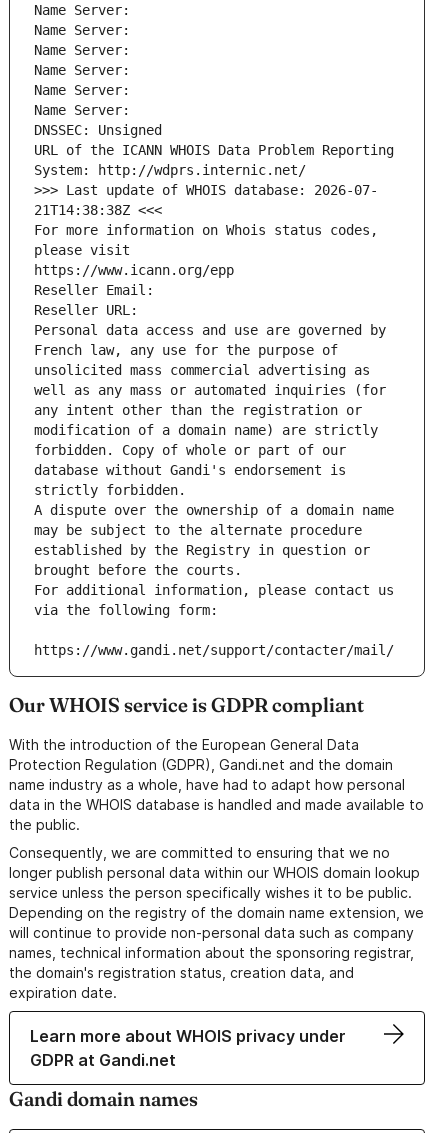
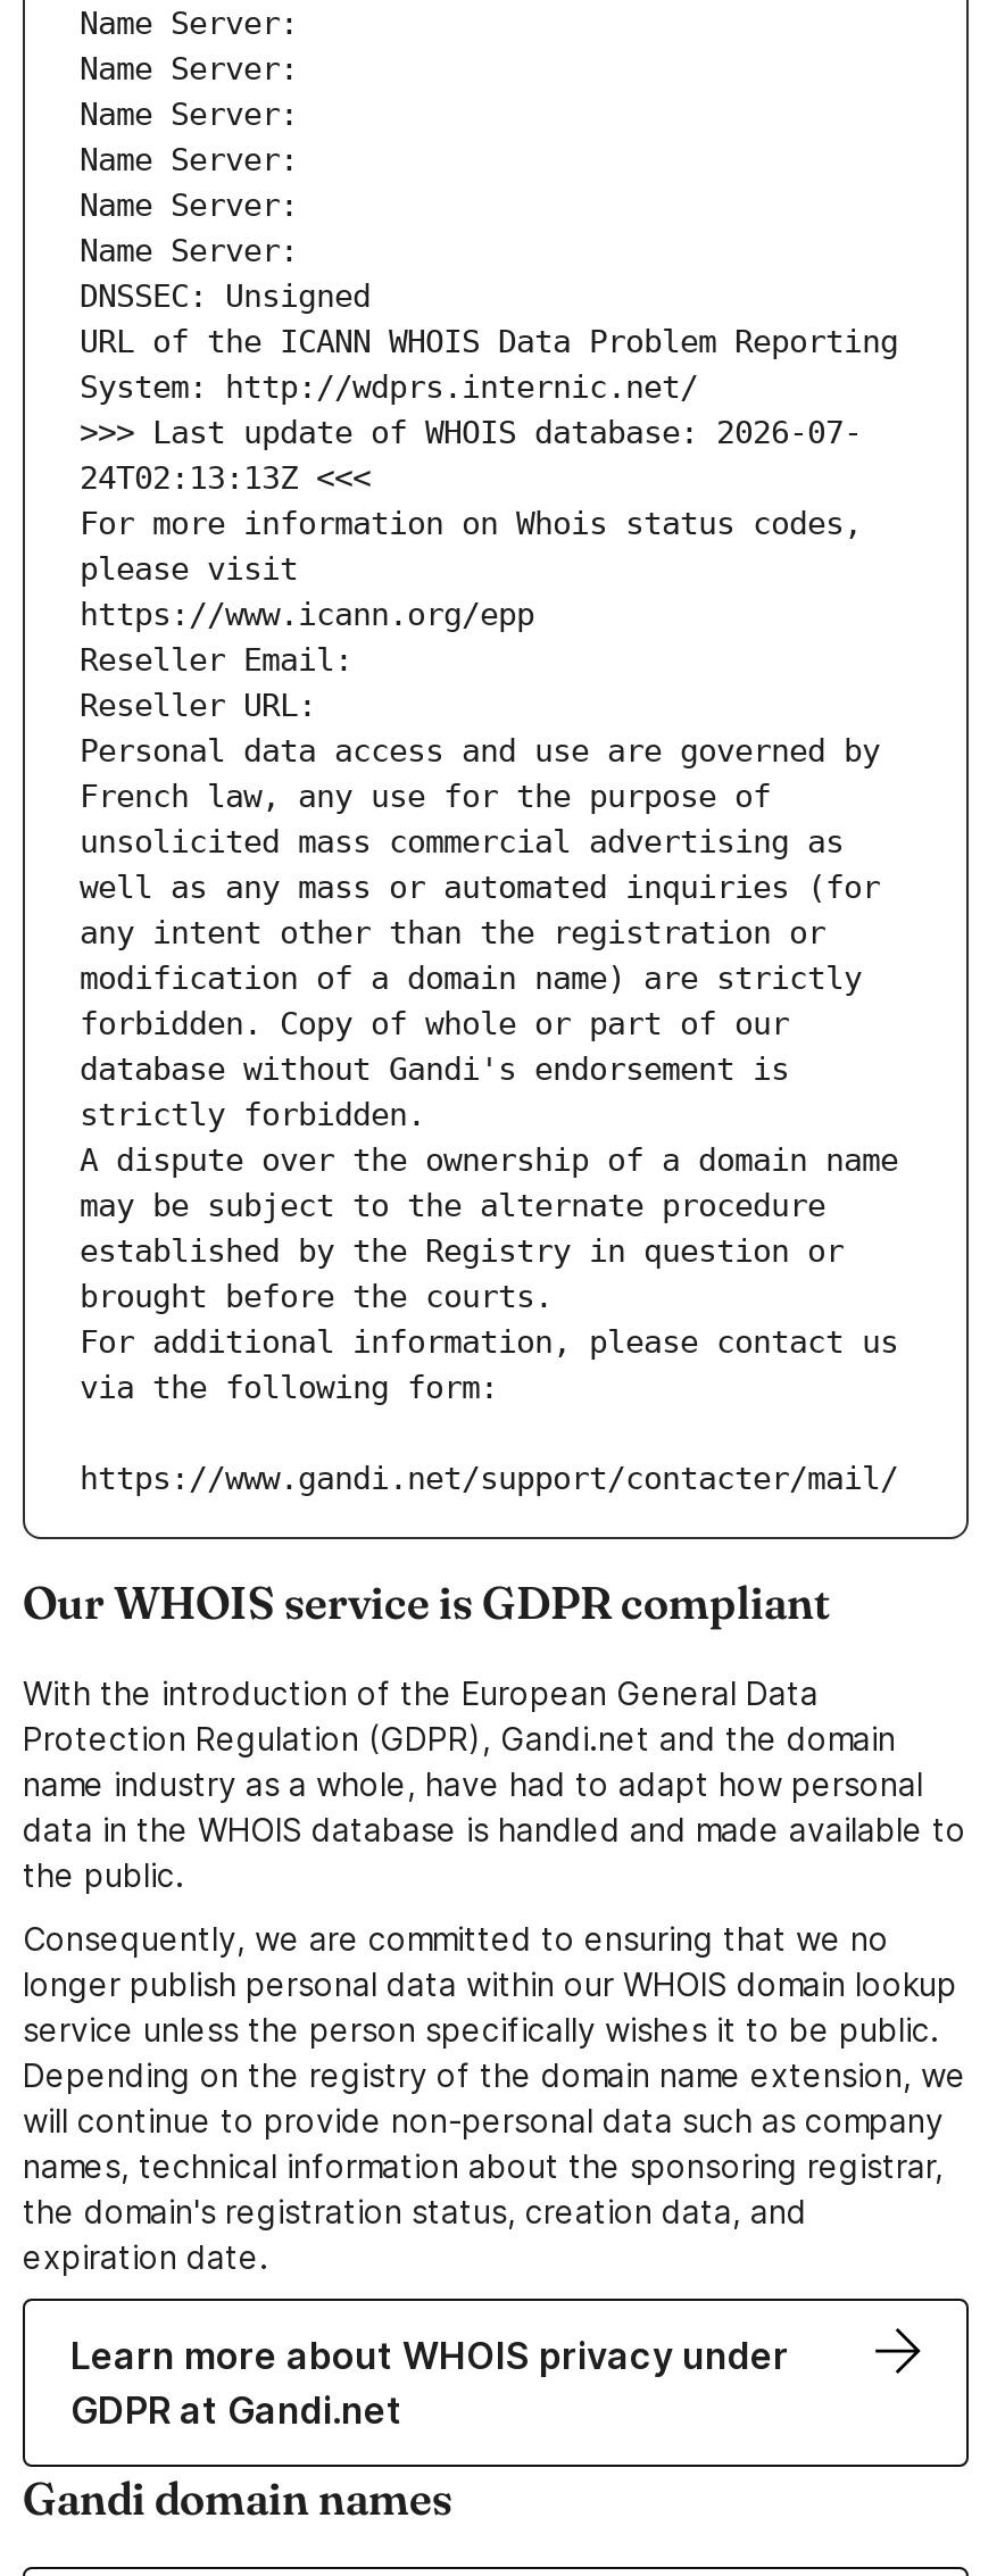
- 21T14:38:38Z <<<
+ 24T02:13:13Z <<<
